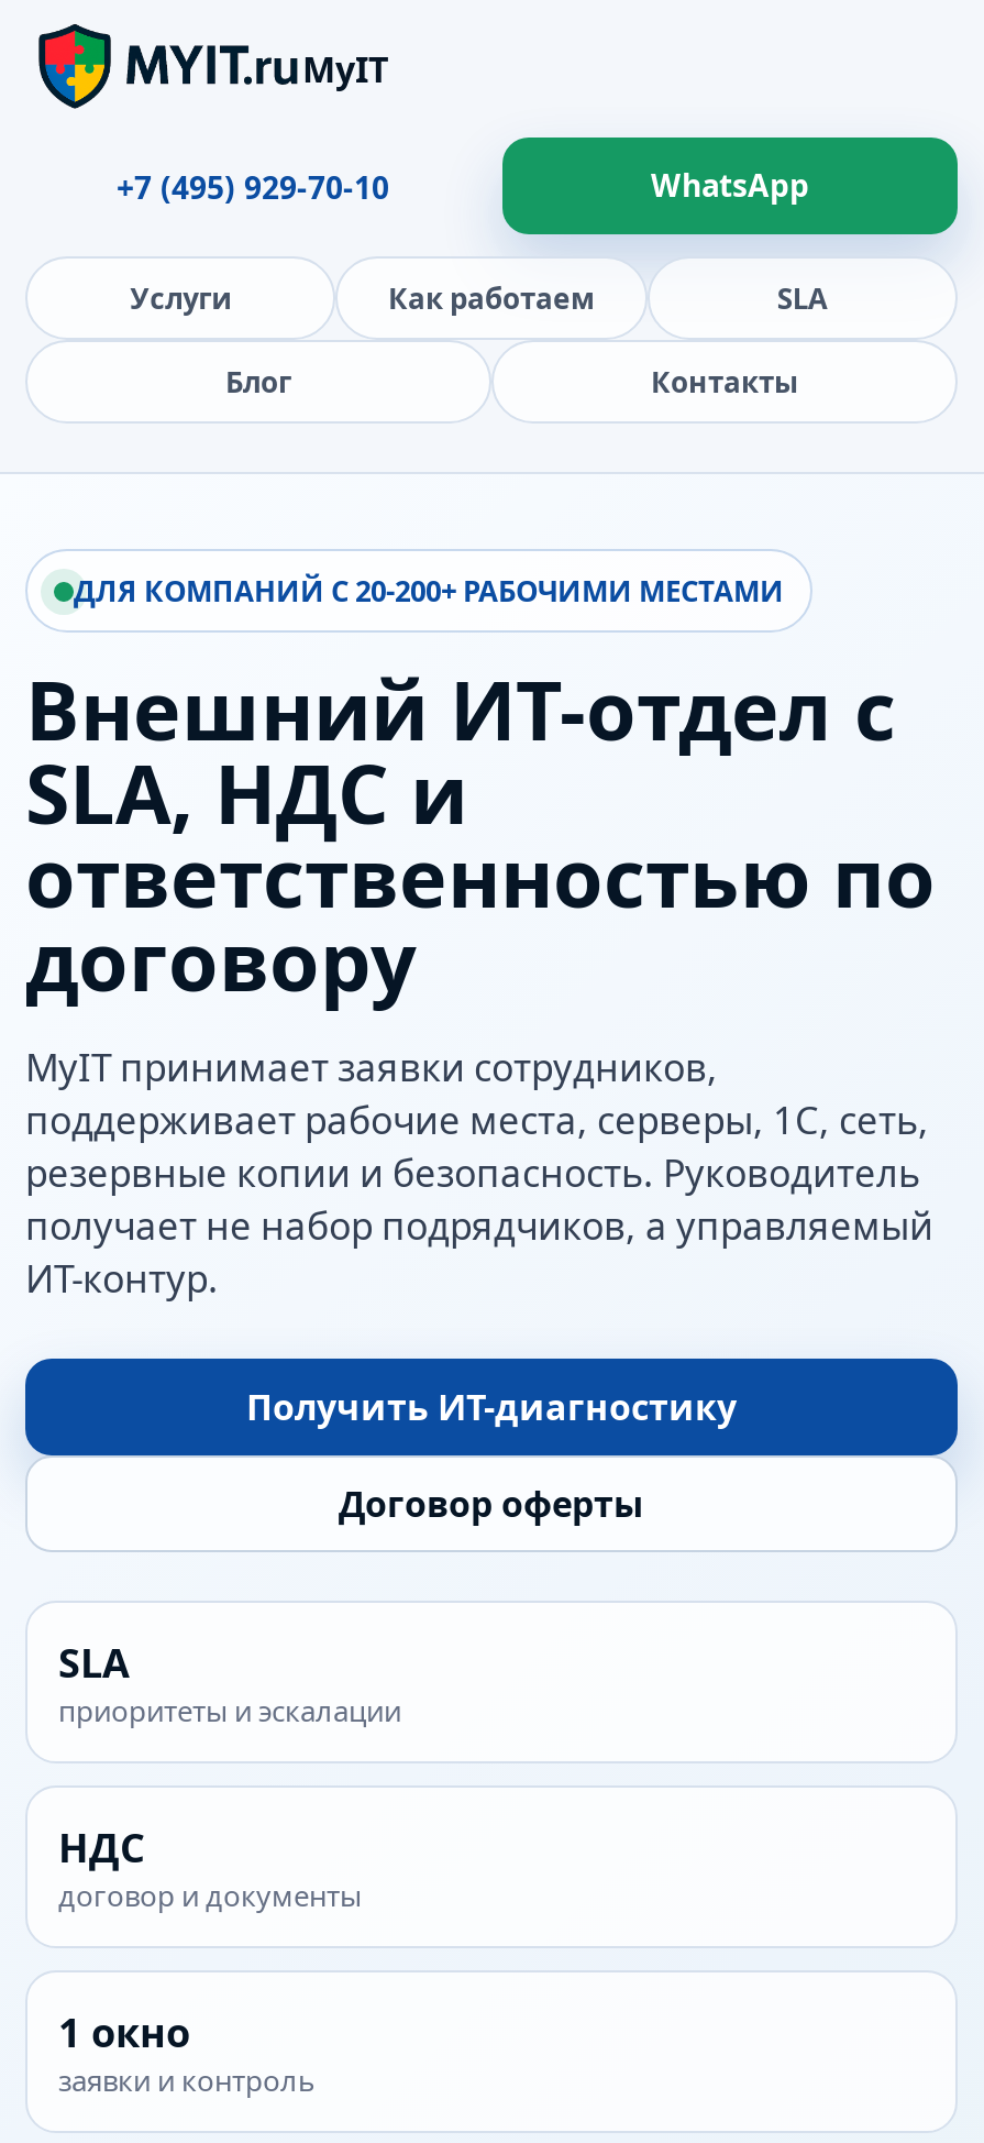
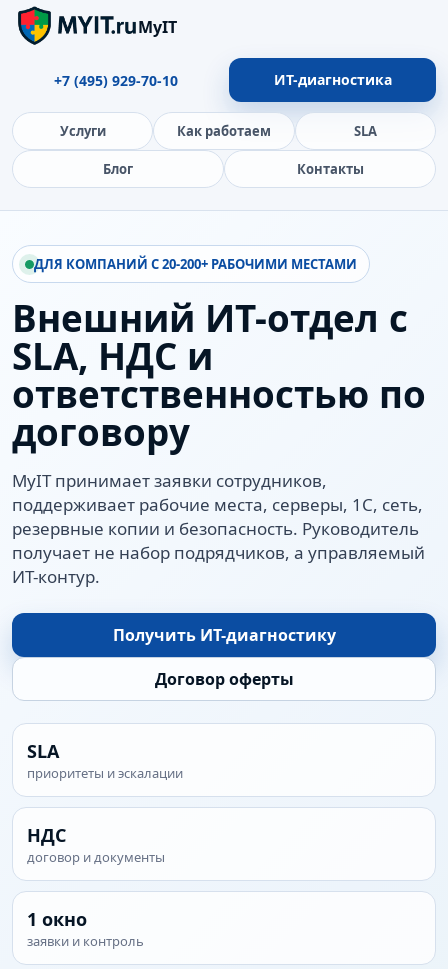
- WhatsApp
+ ИТ-диагностика
